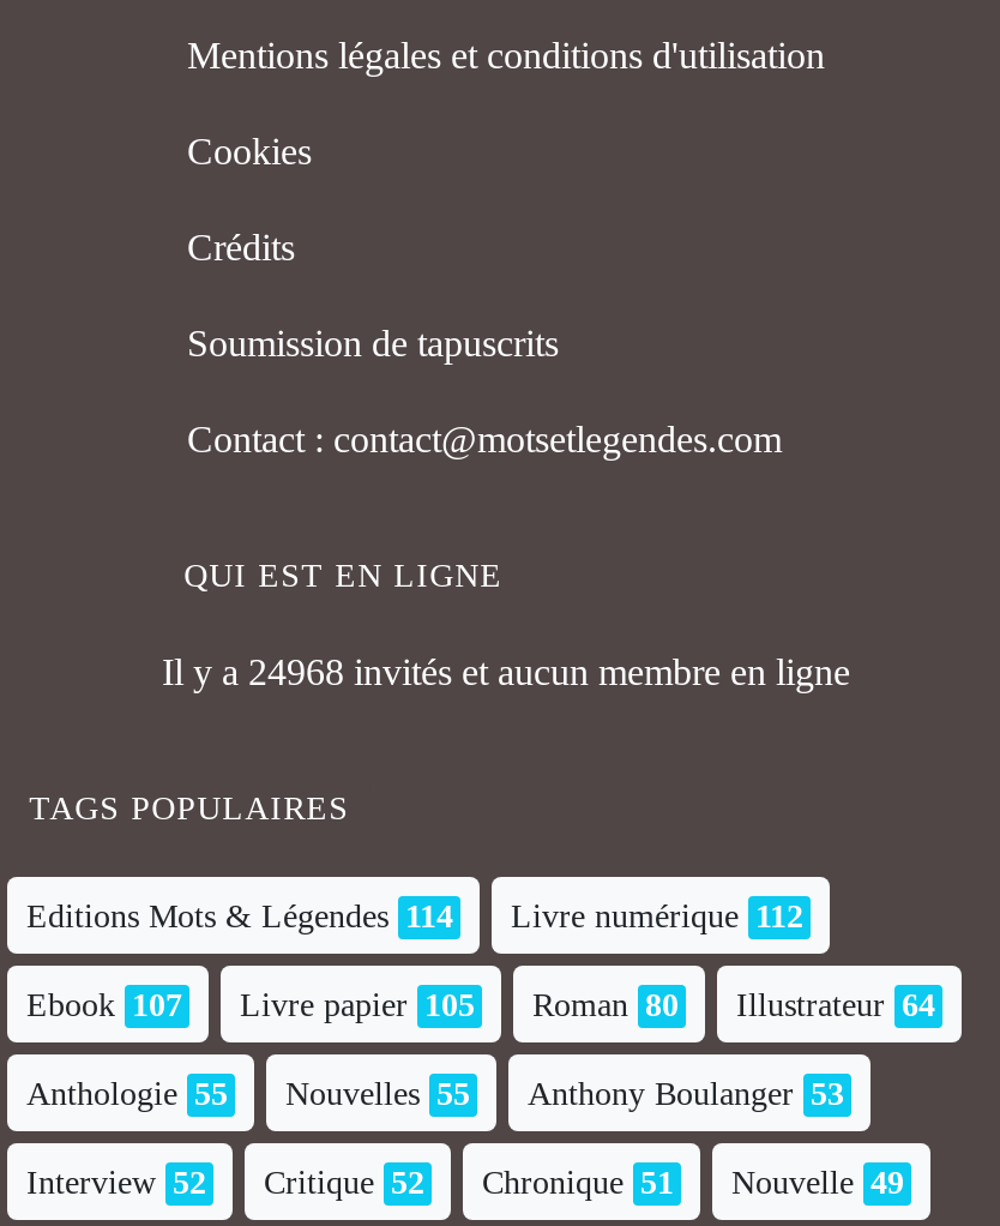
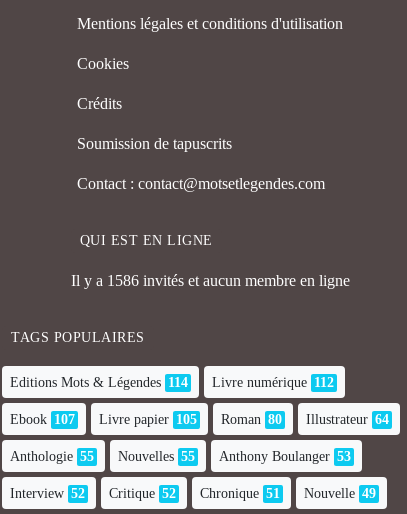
- Il y a 24968 invités et aucun membre en ligne
+ Il y a 1586 invités et aucun membre en ligne
